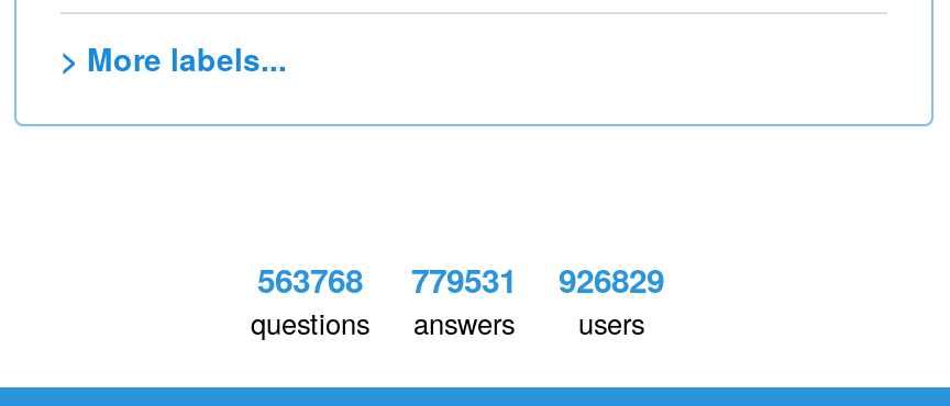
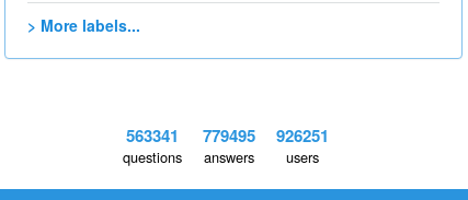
- 563768
+ 563341

- 779531
+ 779495

- 926829
+ 926251
